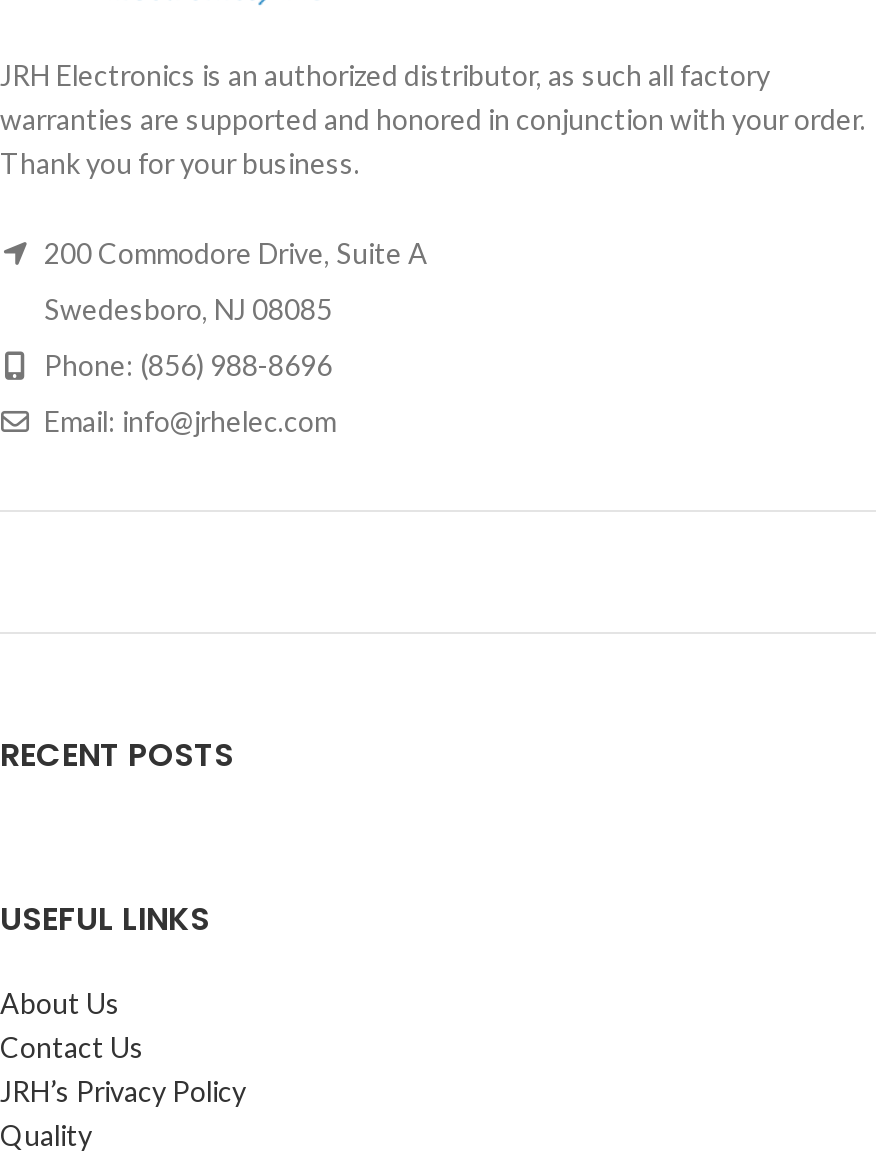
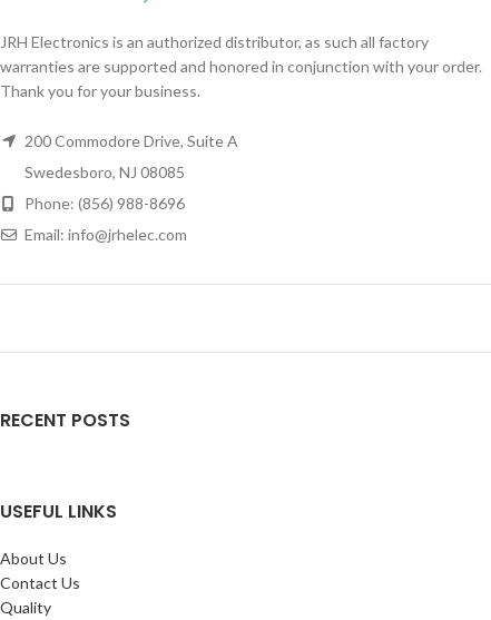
- JRH’s Privacy Policy
